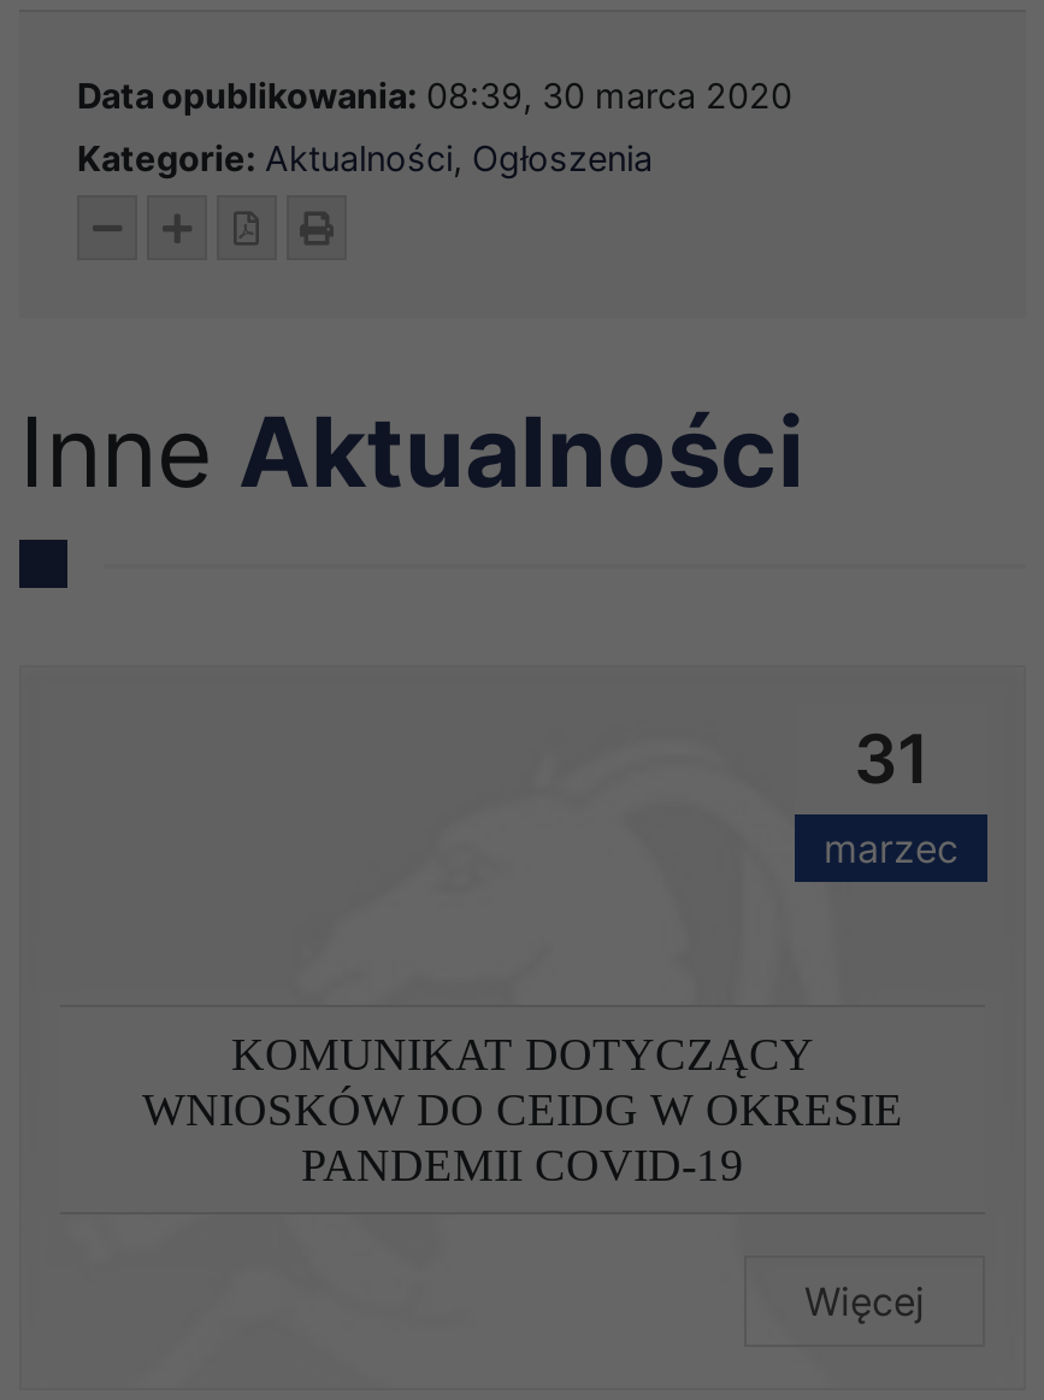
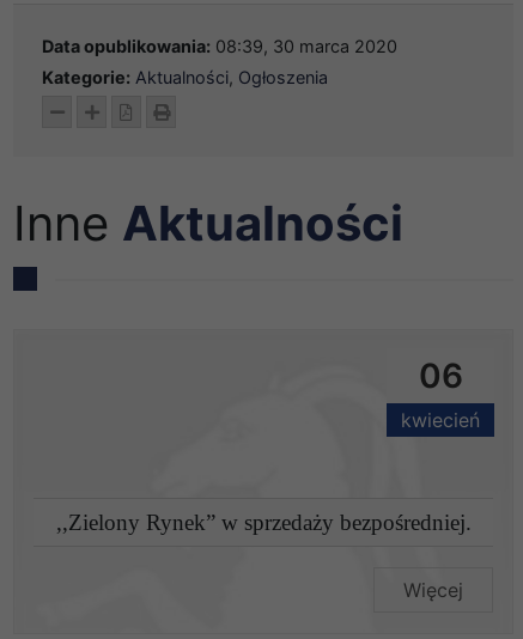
- 31
- marzec
+ 06
+ kwiecień

- KOMUNIKAT DOTYCZĄCY
- WNIOSKÓW DO CEIDG W OKRESIE
- PANDEMII COVID-19
+ ,,Zielony Rynek” w sprzedaży bezpośredniej.
